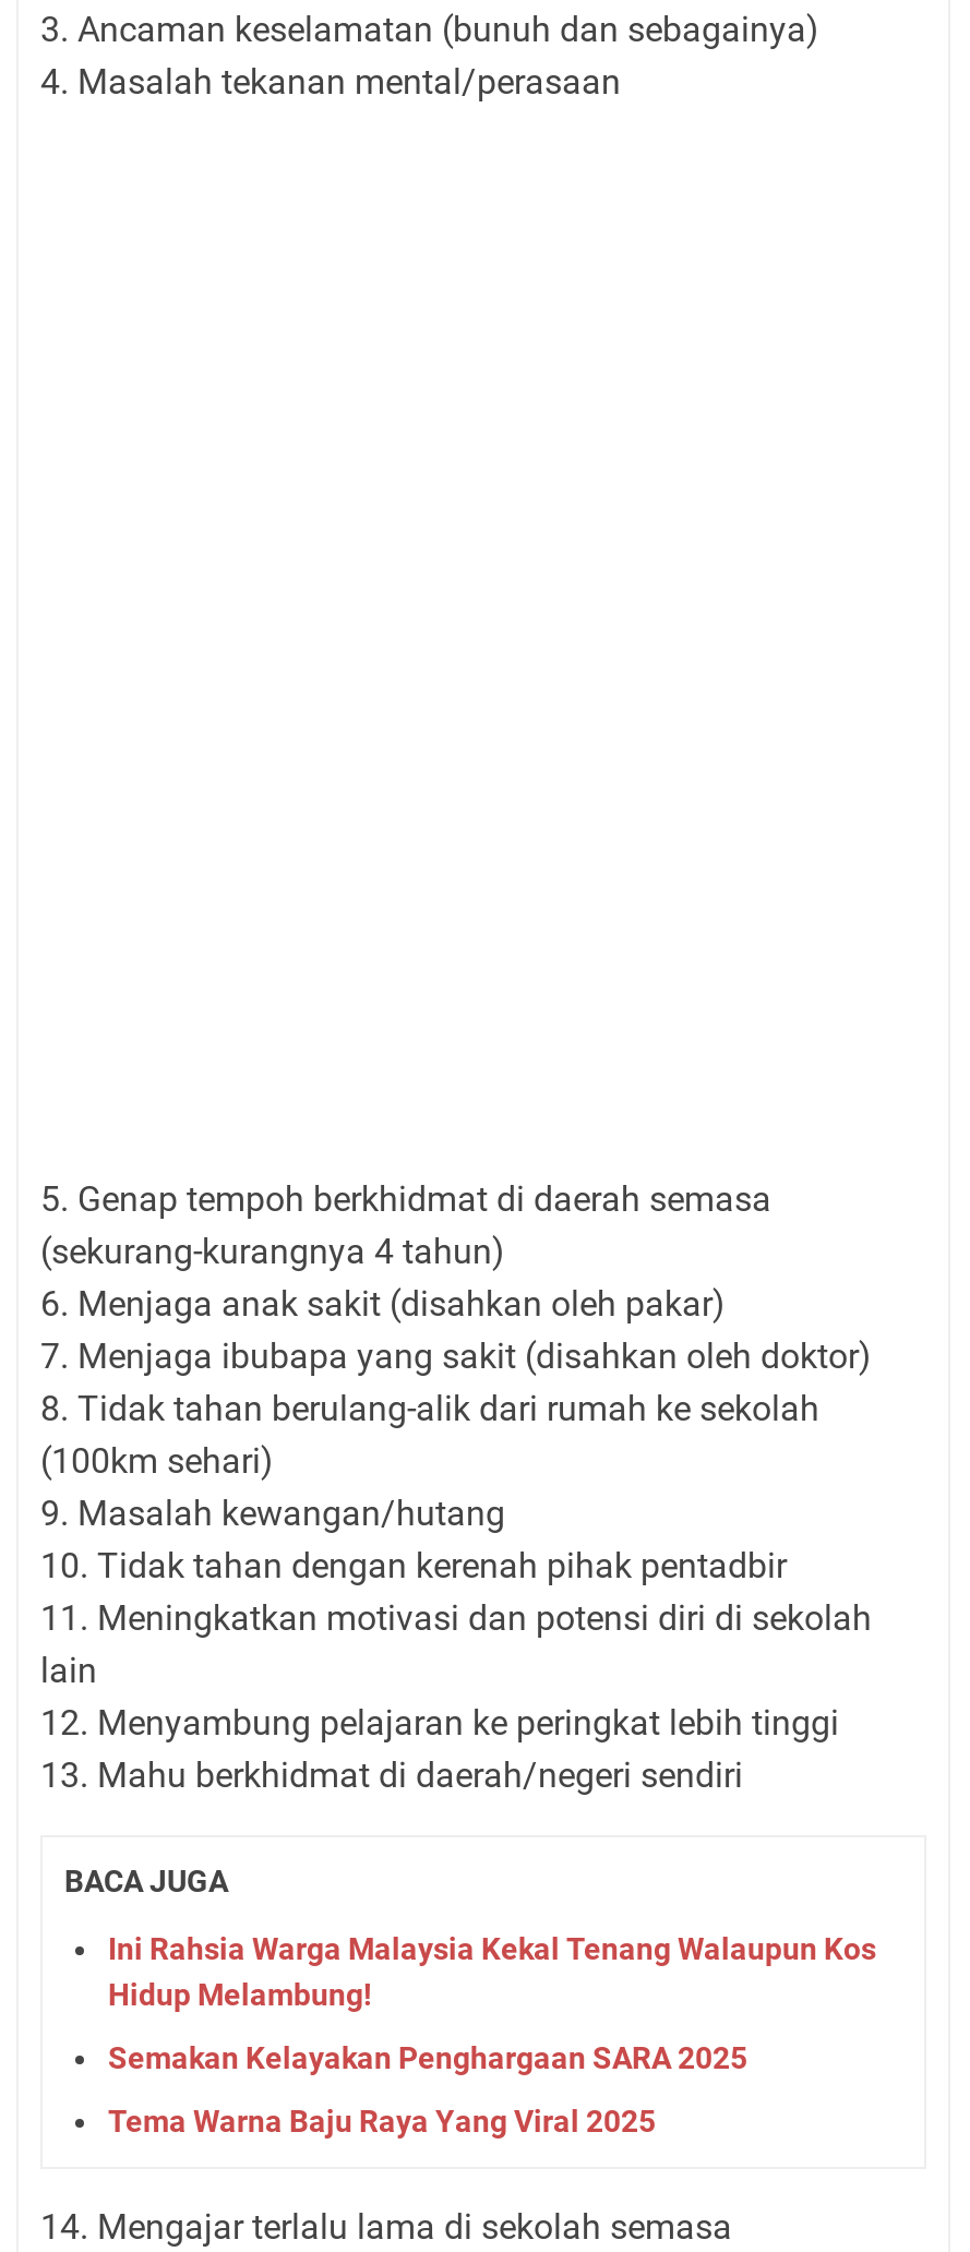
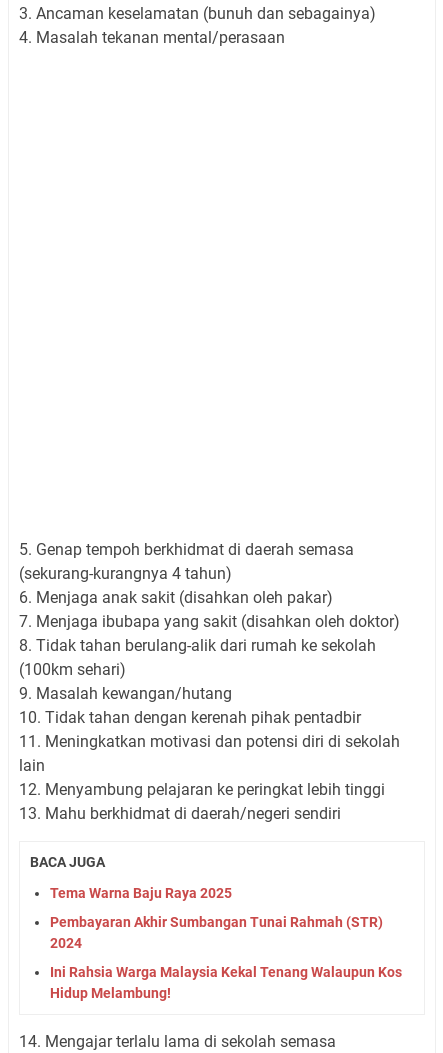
+ Tema Warna Baju Raya 2025
+ Pembayaran Akhir Sumbangan Tunai Rahmah (STR)
+ 2024

moved down: Ini Rahsia Warga Malaysia Kekal Tenang Walaupun Kos | Hidup Melambung!

- Semakan Kelayakan Penghargaan SARA 2025
- Tema Warna Baju Raya Yang Viral 2025
